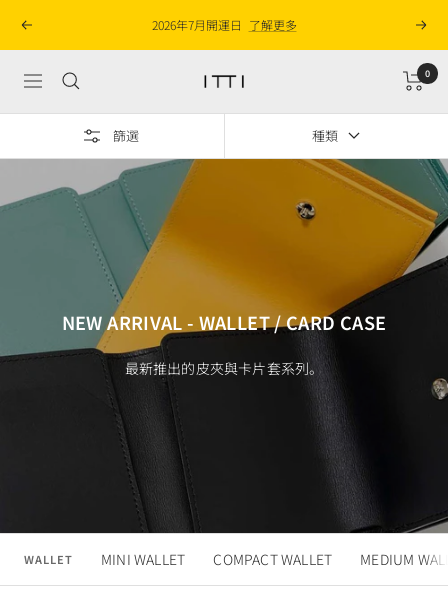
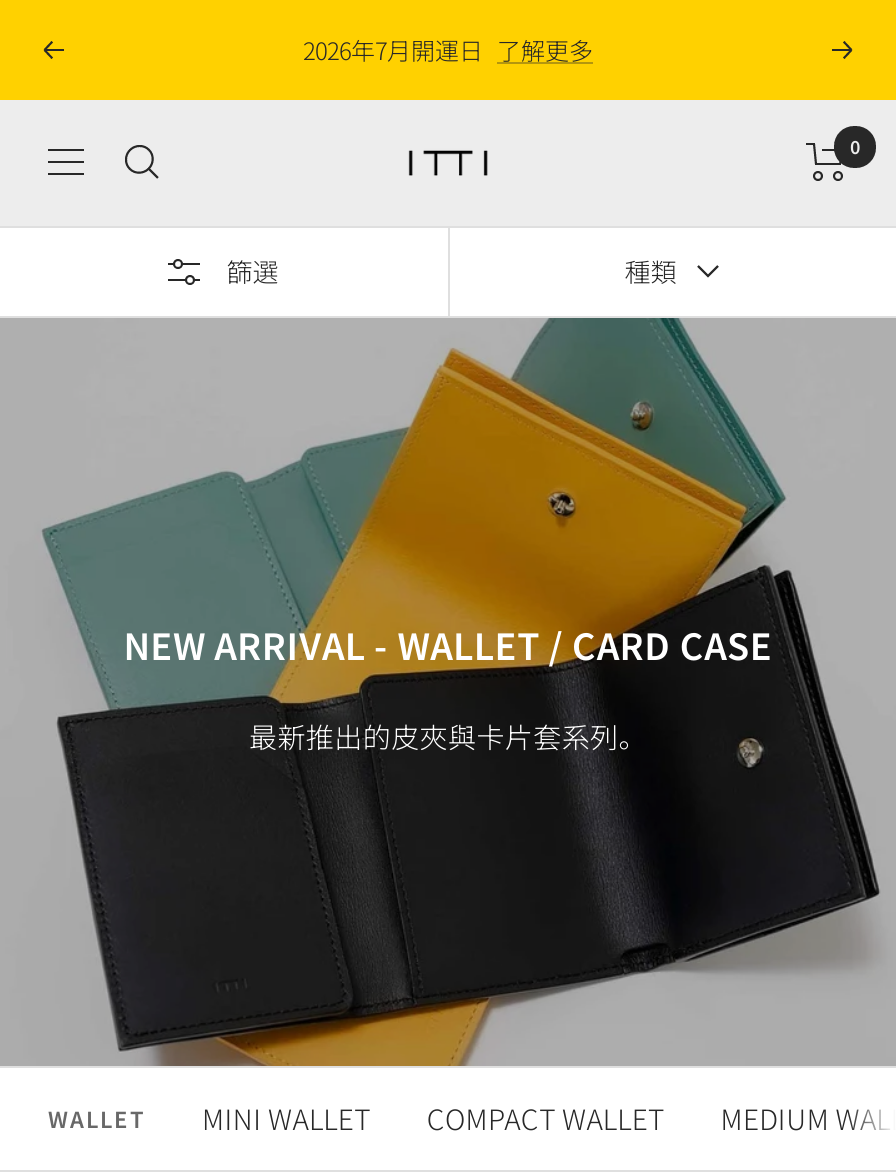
- [image]
+ [image]
